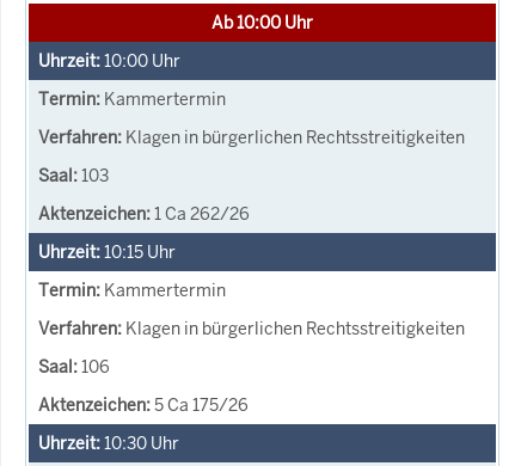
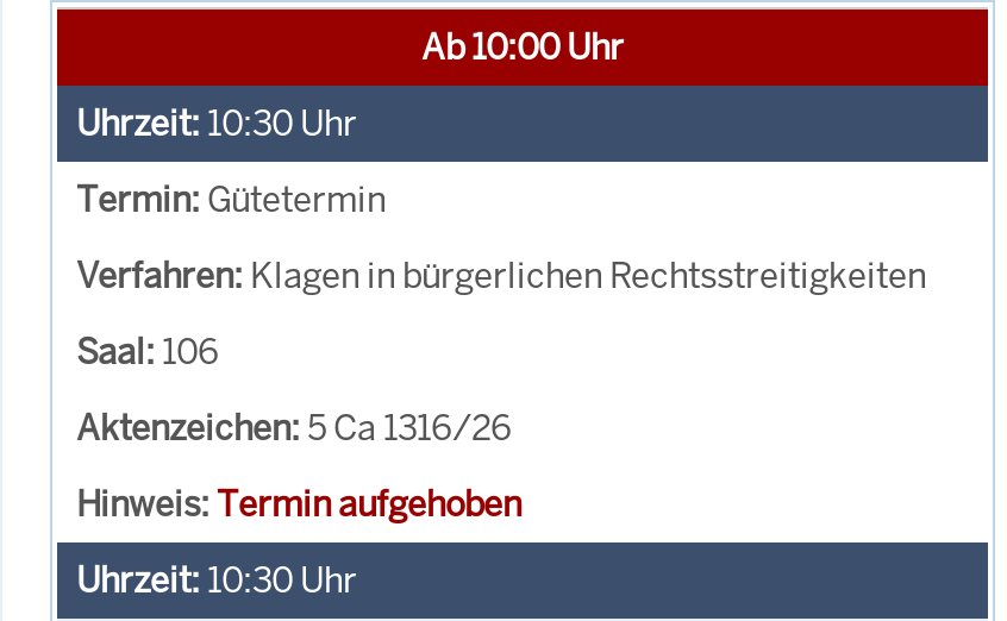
- 10:00 Uhr
- Kammertermin
- Klagen in bürgerlichen Rechtsstreitigkeiten
- 103
- 1 Ca 262/26
- 10:15 Uhr
- Kammertermin
+ 10:30 Uhr
+ Gütetermin

moved up: Klagen in bürgerlichen Rechtsstreitigkeiten | 106

- 5 Ca 175/26
+ 5 Ca 1316/26
+ Termin aufgehoben
